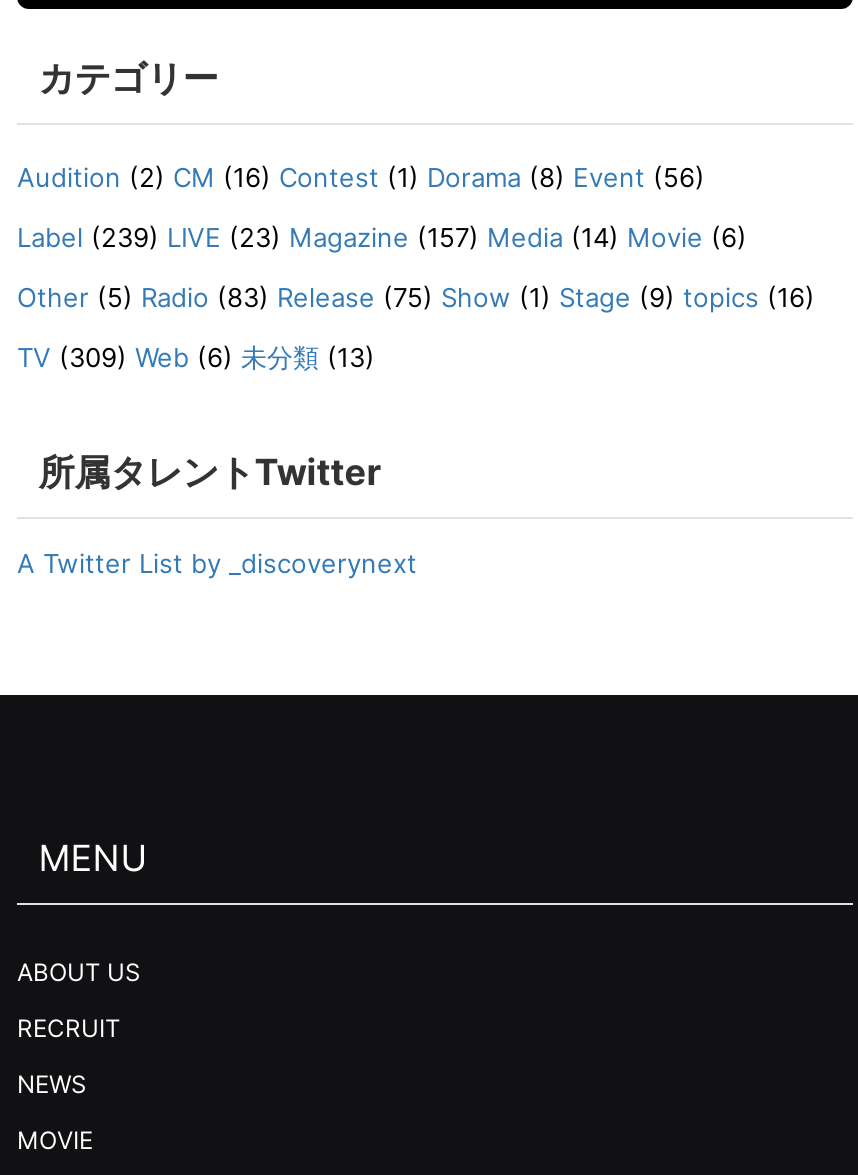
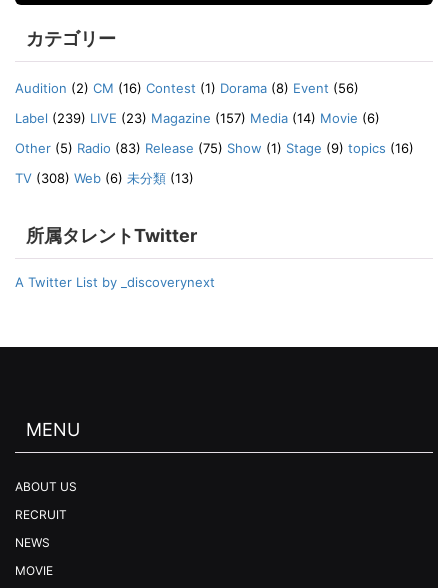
- TV (309) Web (6) 未分類(13)
+ TV (308) Web (6) 未分類(13)
